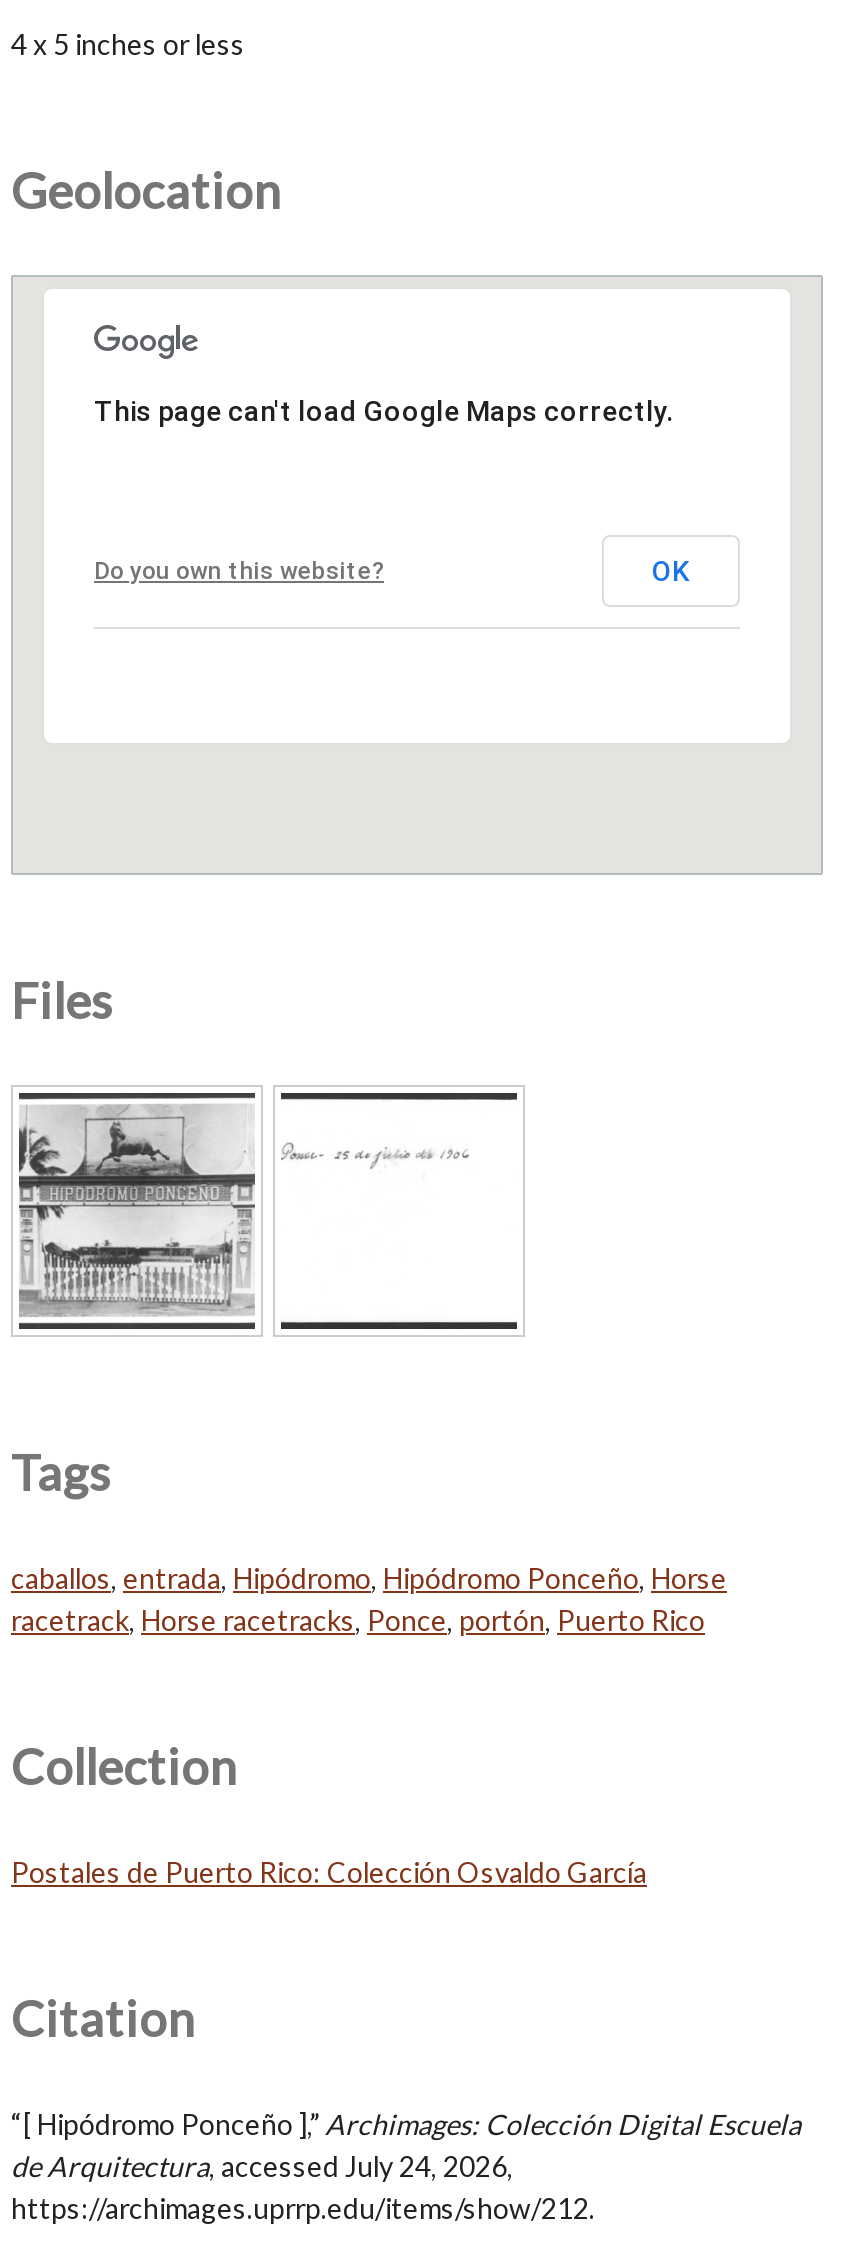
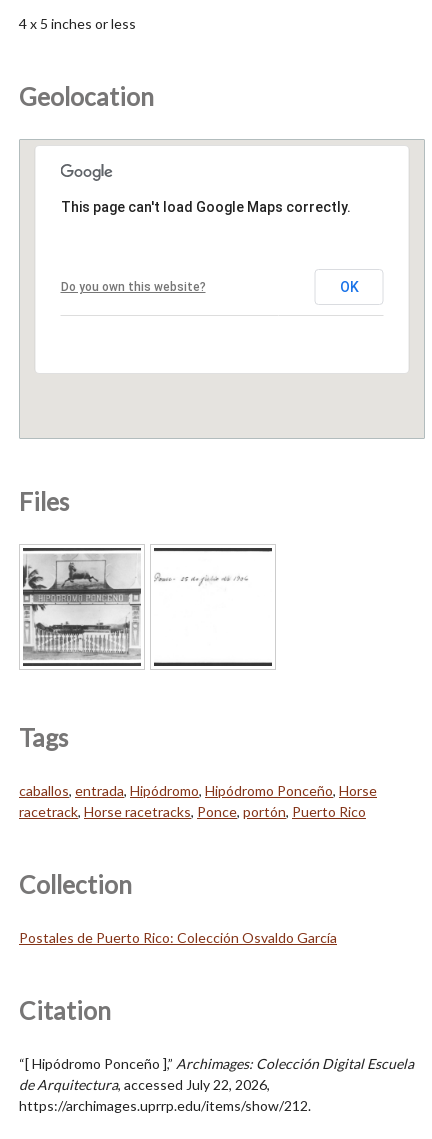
- de Arquitectura, accessed July 24, 2026,
+ de Arquitectura, accessed July 22, 2026,
